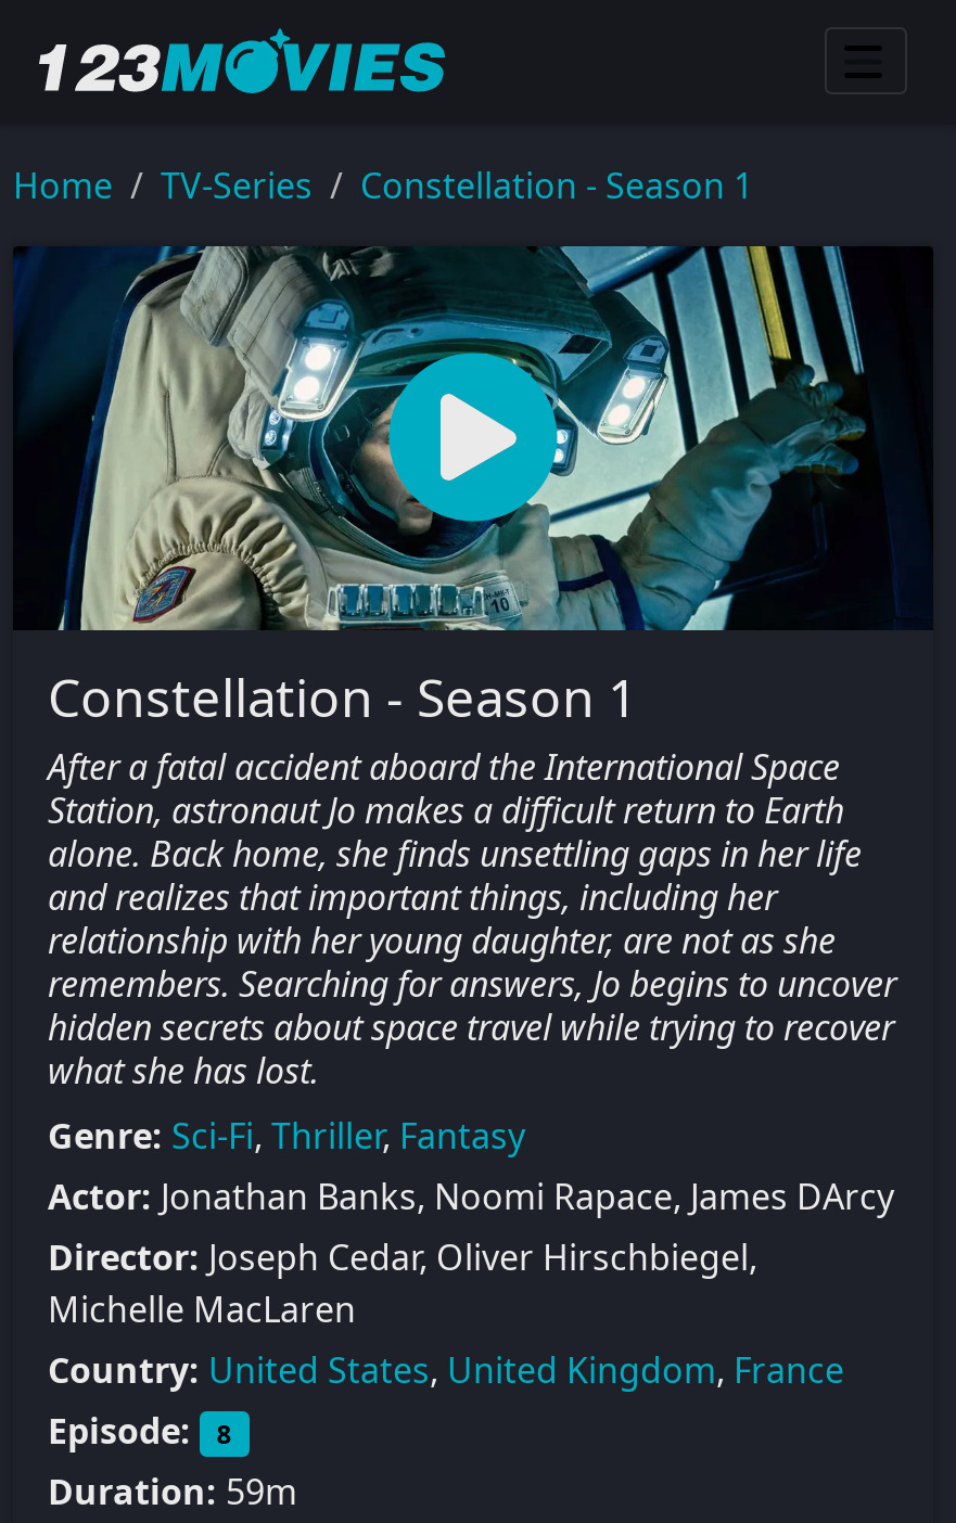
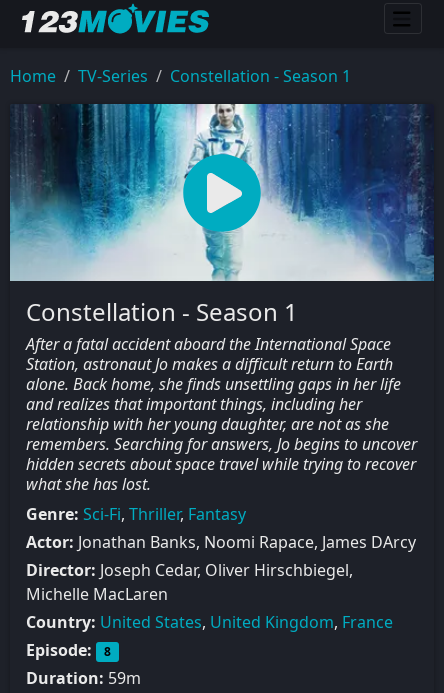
- [image]
+ [image]
